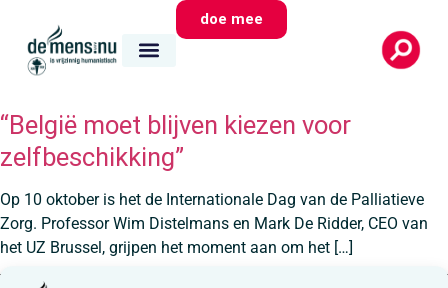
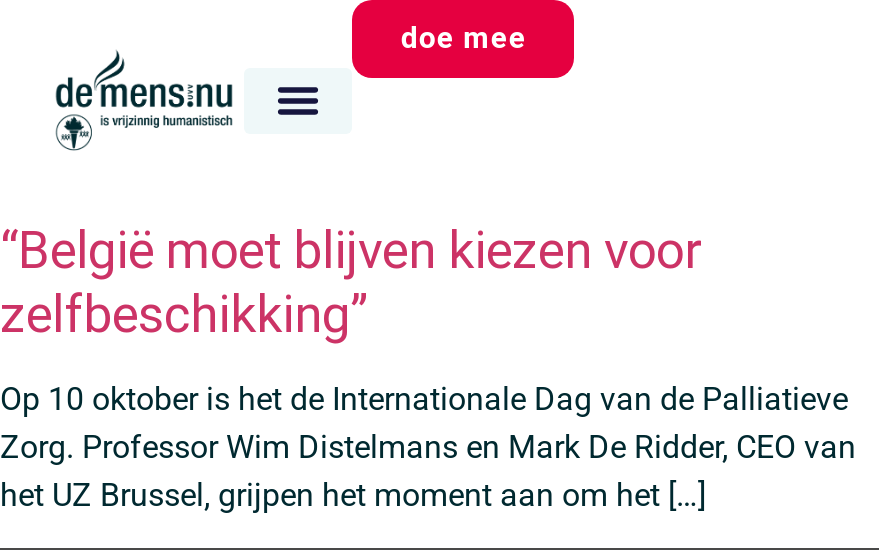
- [image]
